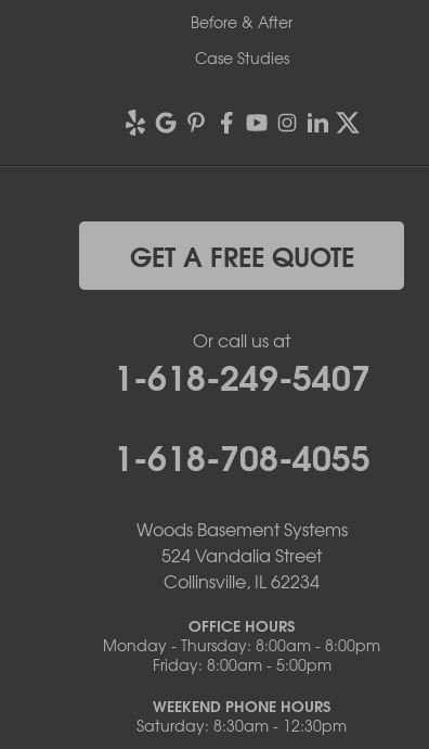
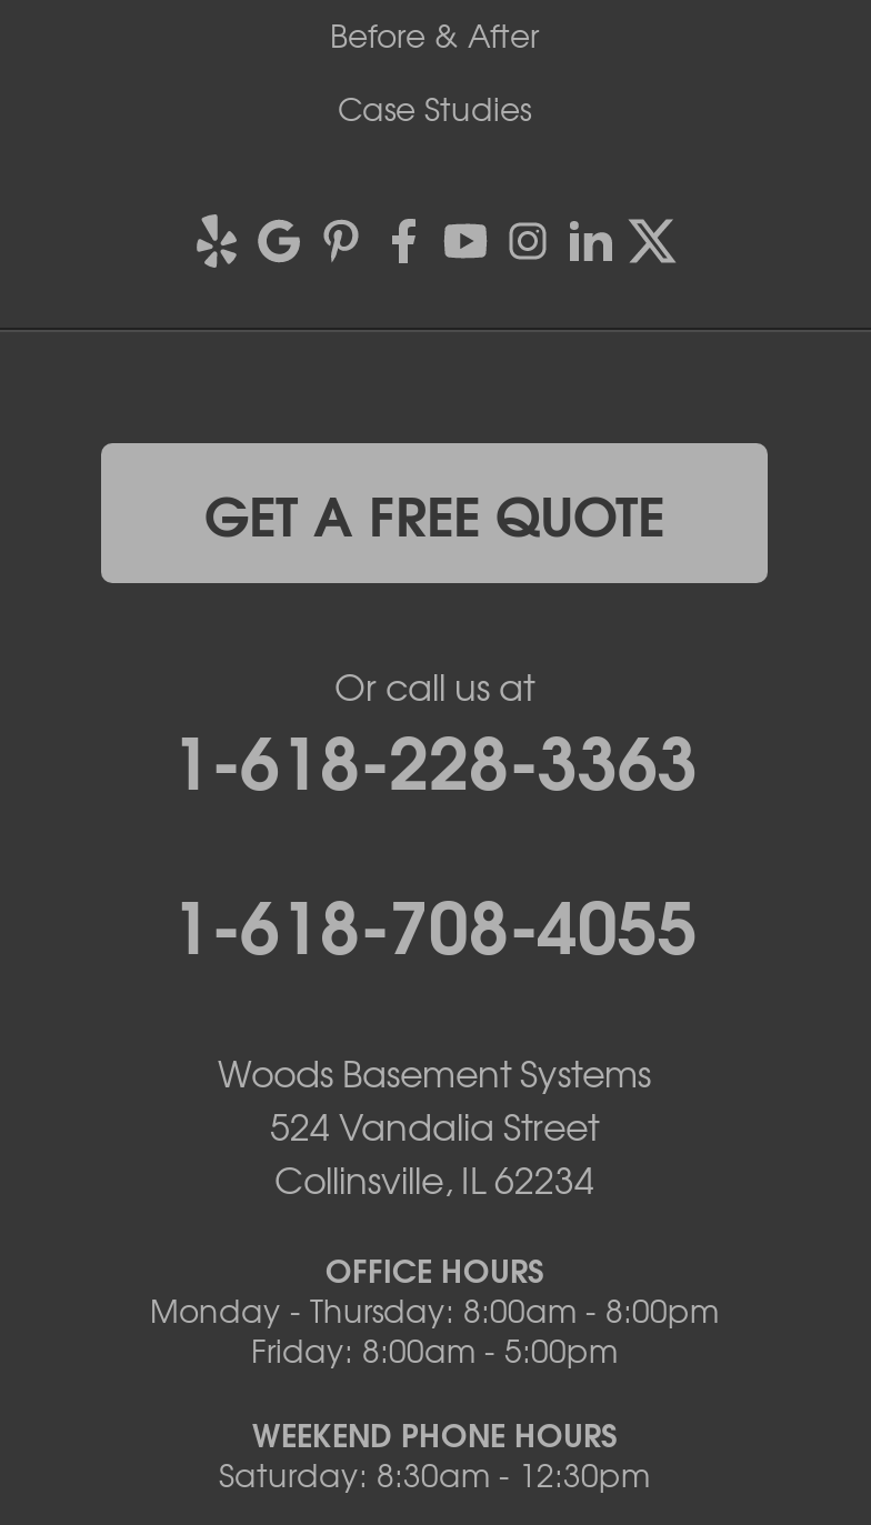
- 1-618-249-5407
+ 1-618-228-3363
